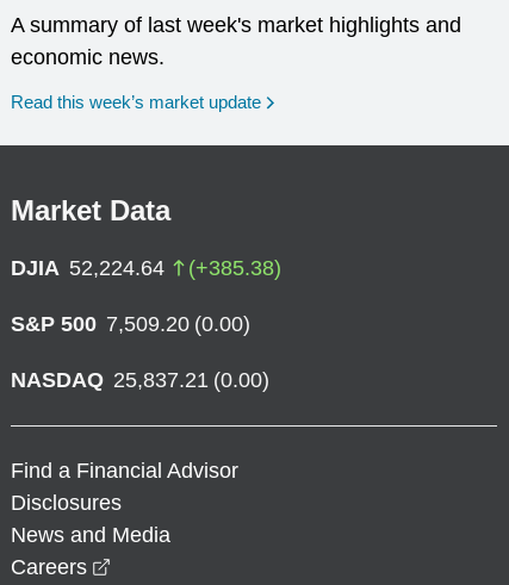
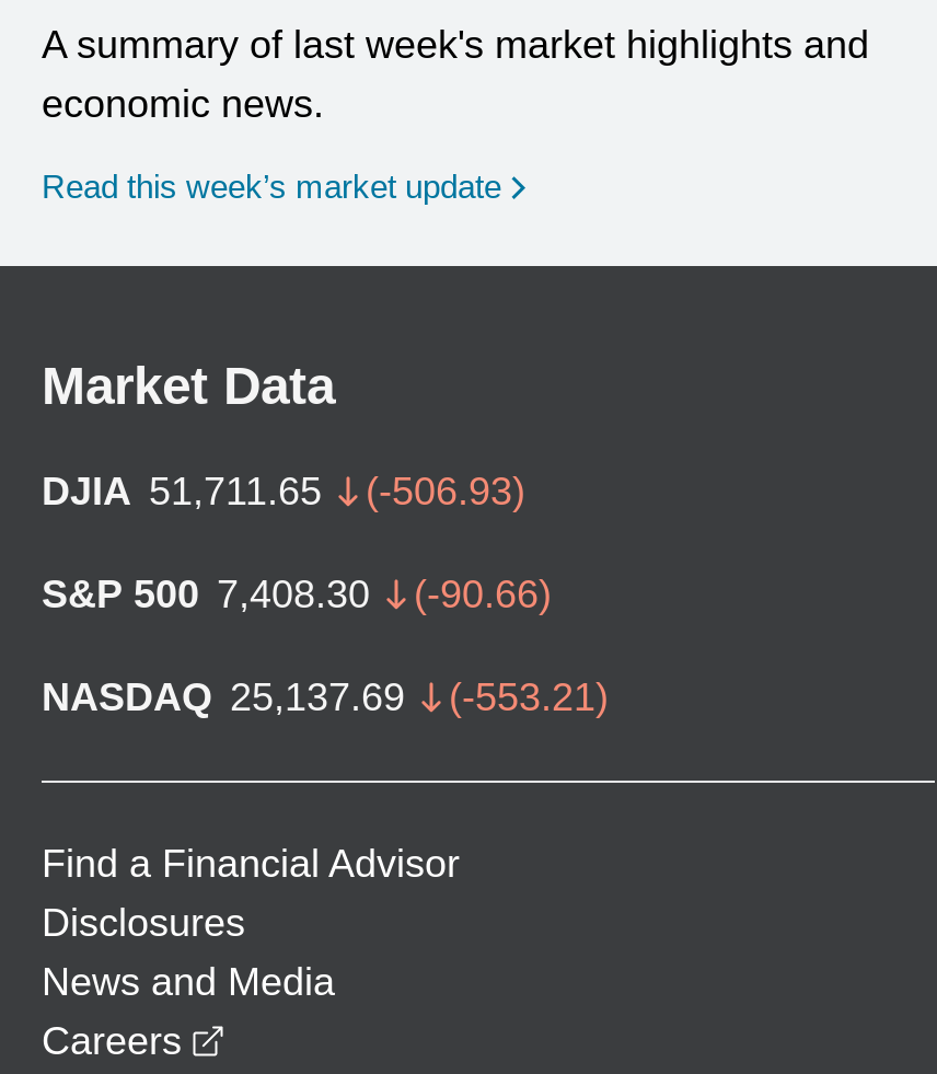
- DJIA 52,224.64
- (+385.38)
+ DJIA 51,711.65
+ (-506.93)

- S&P 500 7,509.20 (0.00)
+ S&P 500 7,408.30
+ (-90.66)

- NASDAQ 25,837.21 (0.00)
+ NASDAQ 25,137.69
+ (-553.21)
